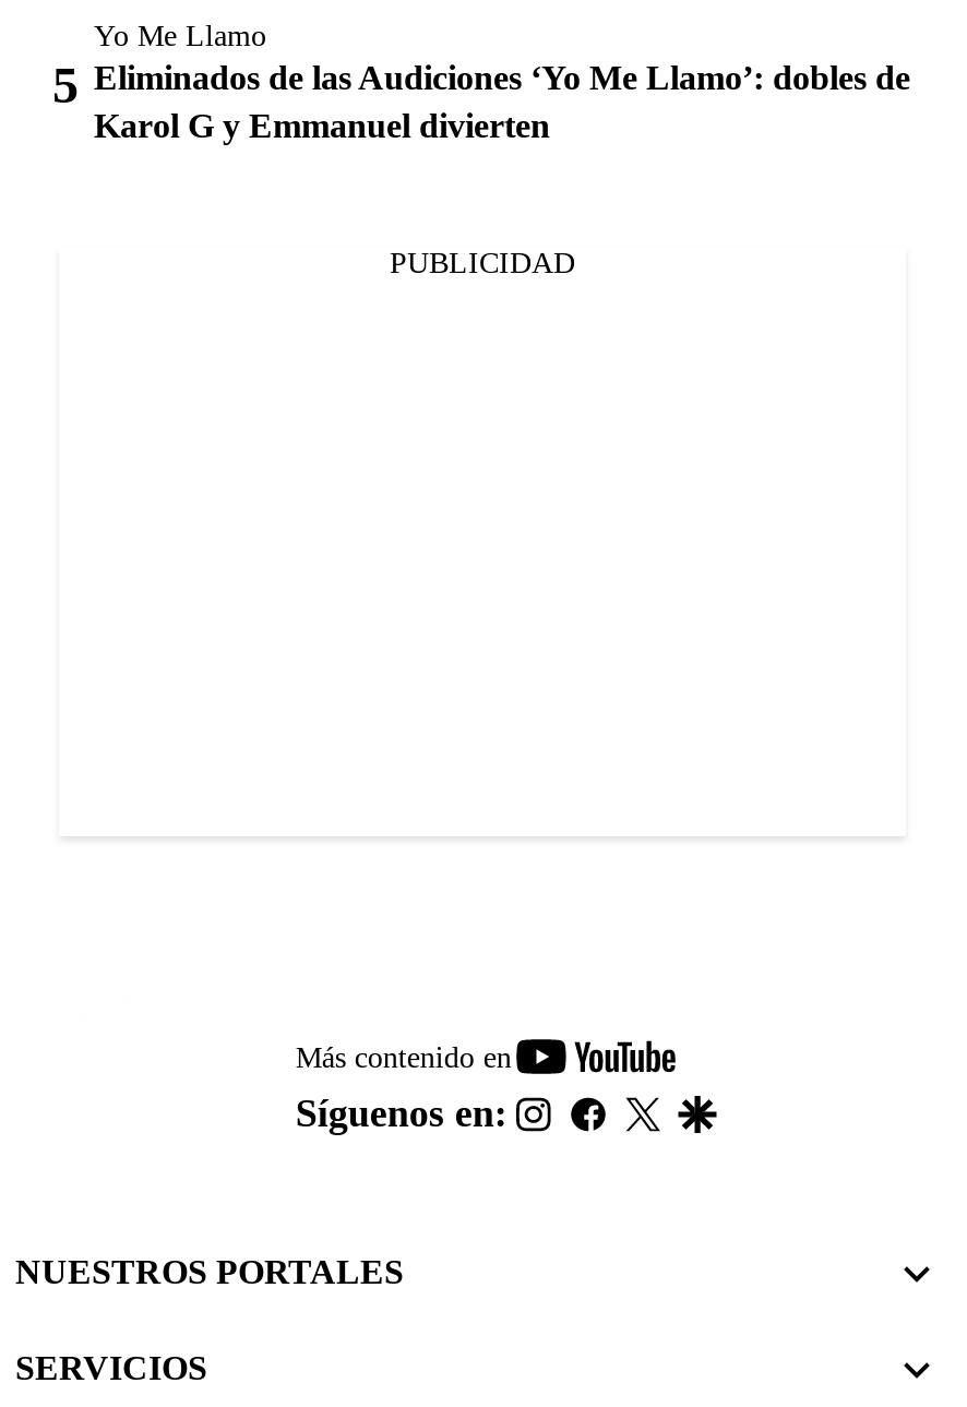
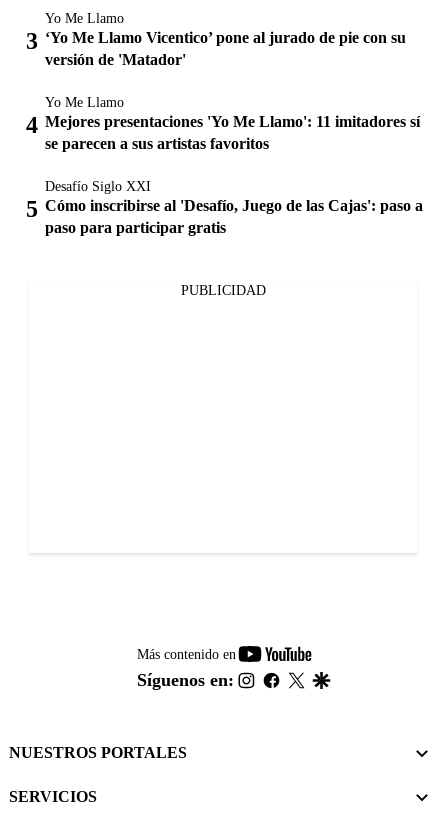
- Eliminados de las Audiciones ‘Yo Me Llamo’: dobles de
- Karol G y Emmanuel divierten
+ ‘Yo Me Llamo Vicentico’ pone al jurado de pie con su
+ versión de 'Matador'
+ Yo Me Llamo
+ Mejores presentaciones 'Yo Me Llamo': 11 imitadores sí
+ se parecen a sus artistas favoritos
+ Desafío Siglo XXI
+ Cómo inscribirse al 'Desafío, Juego de las Cajas': paso a
+ paso para participar gratis
